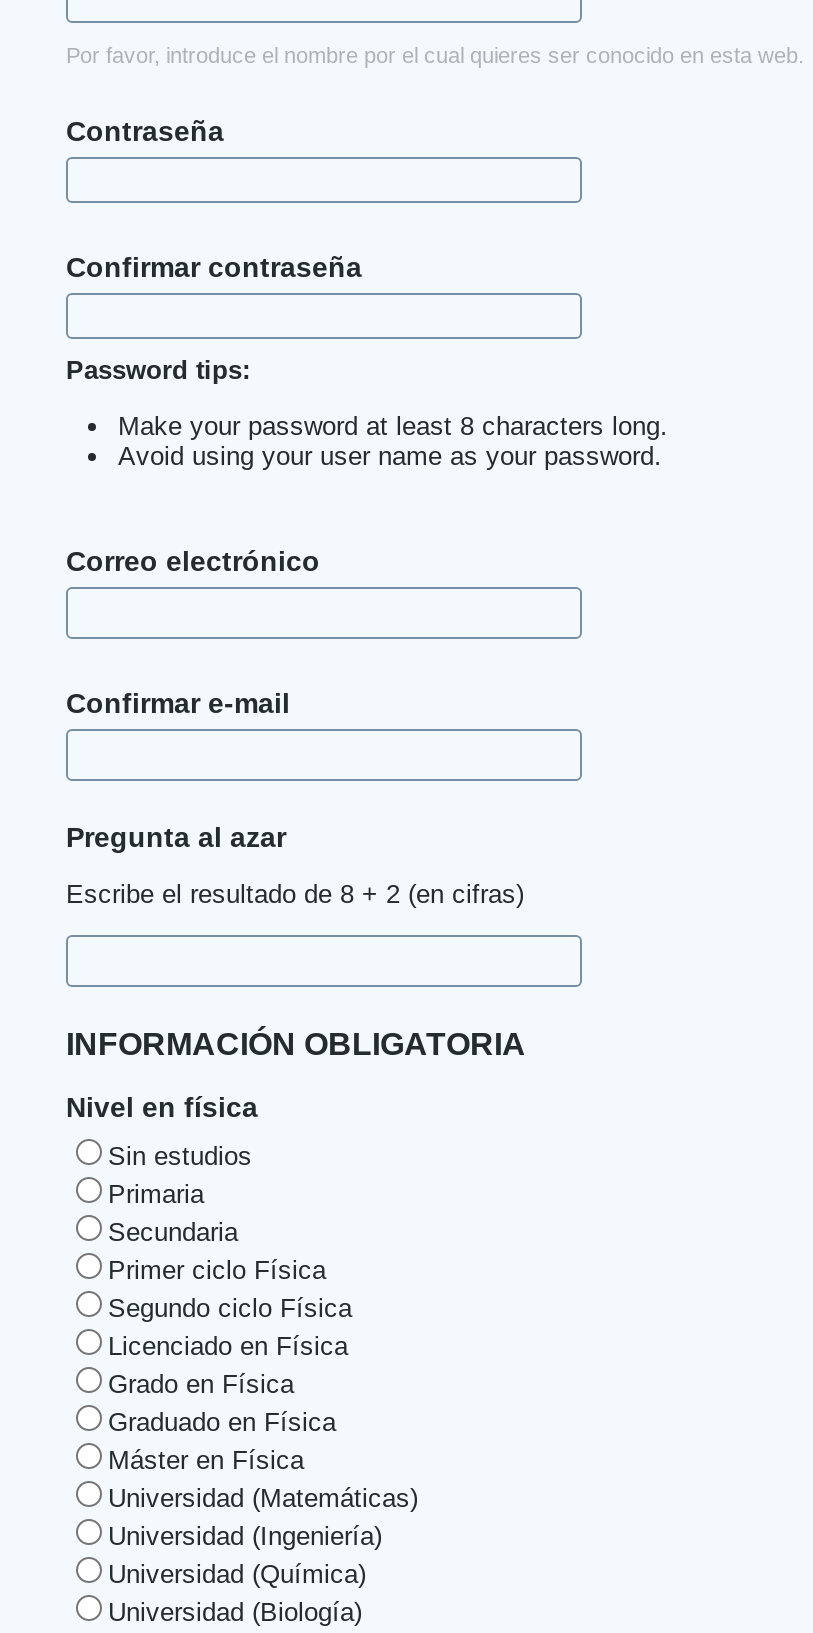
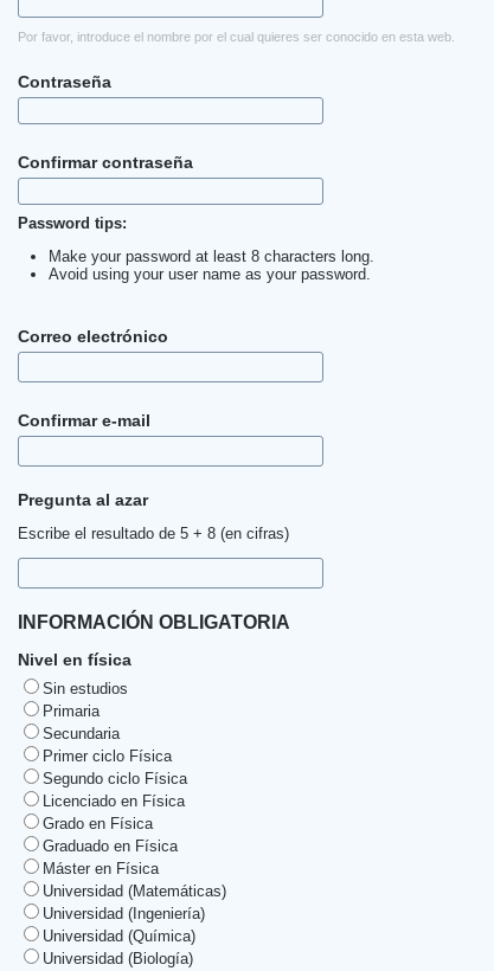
- Escribe el resultado de 8 + 2 (en cifras)
+ Escribe el resultado de 5 + 8 (en cifras)
